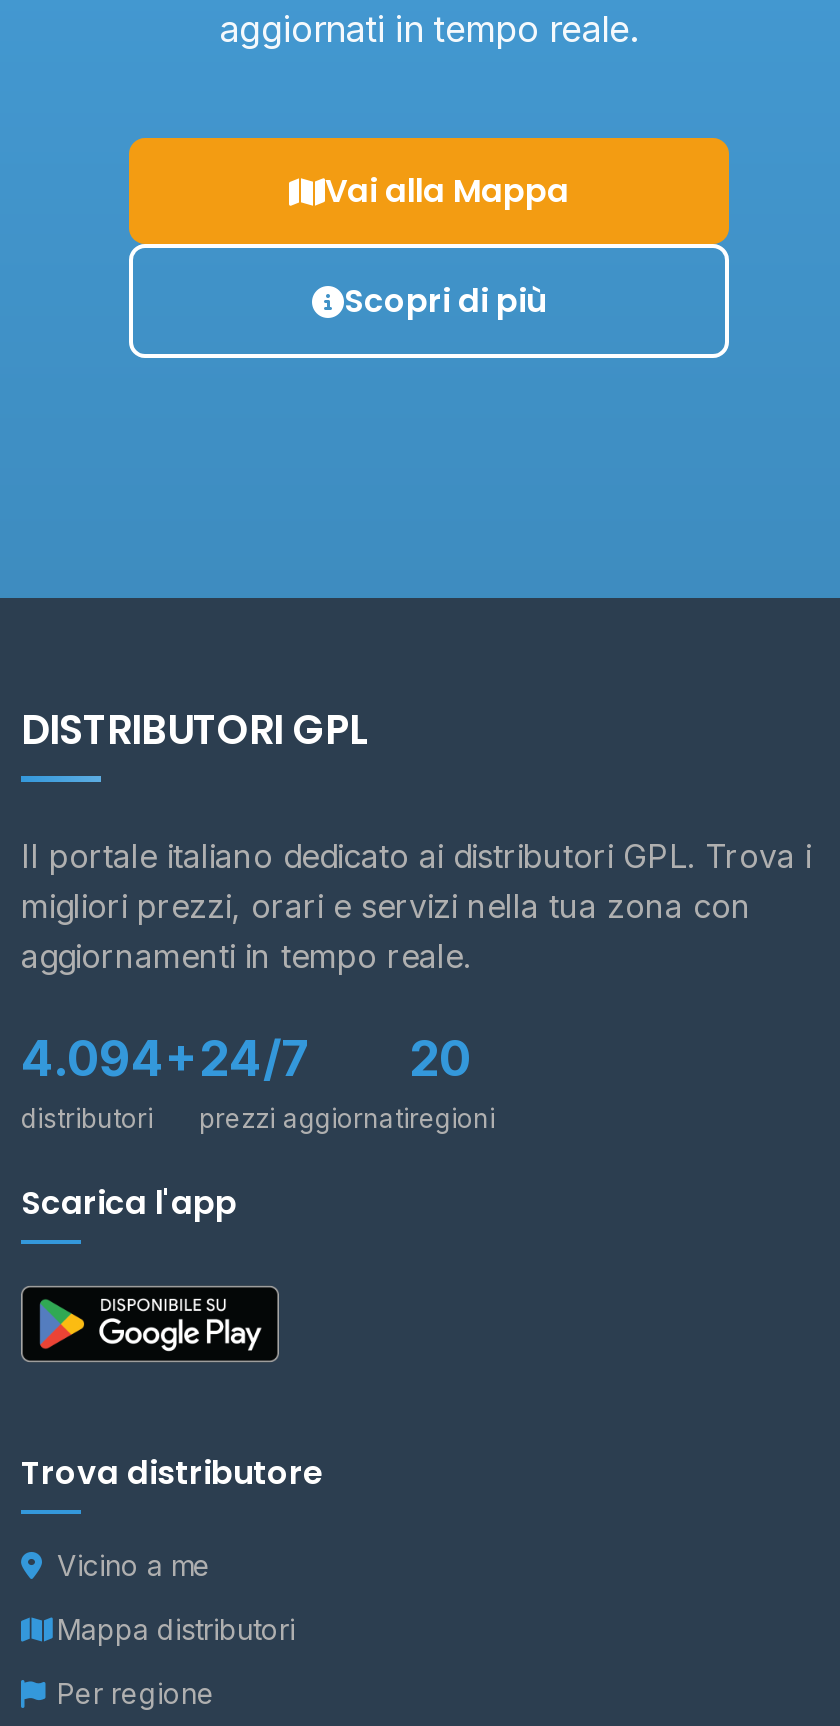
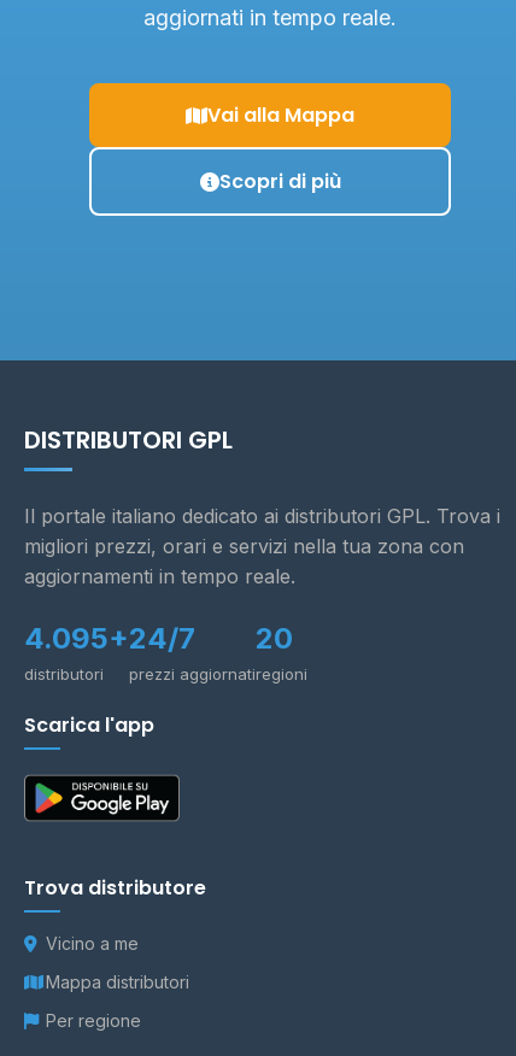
- 4.094+ 24/7 20
+ 4.095+ 24/7 20
